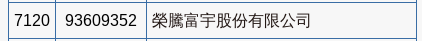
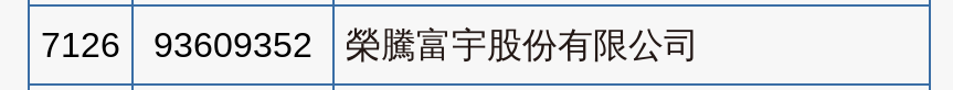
- 7120 93609352 榮騰富宇股份有限公司
+ 7126 93609352 榮騰富宇股份有限公司
